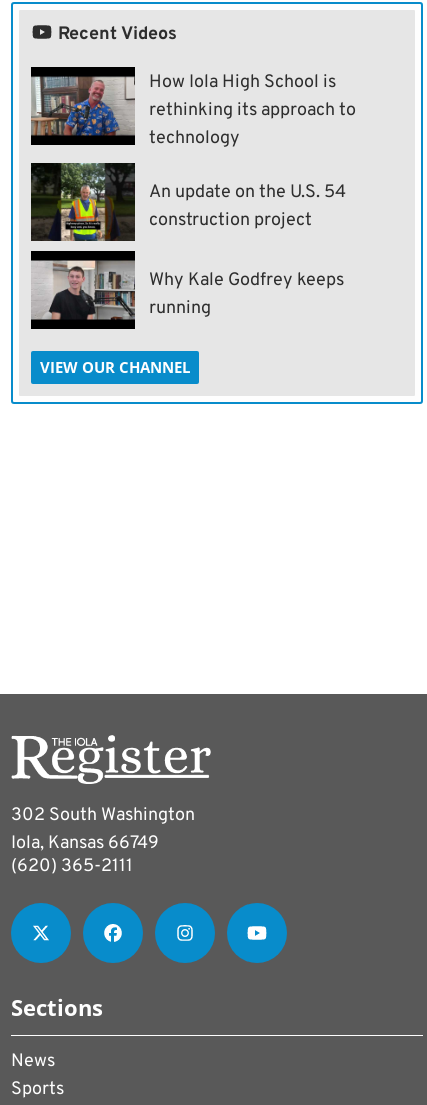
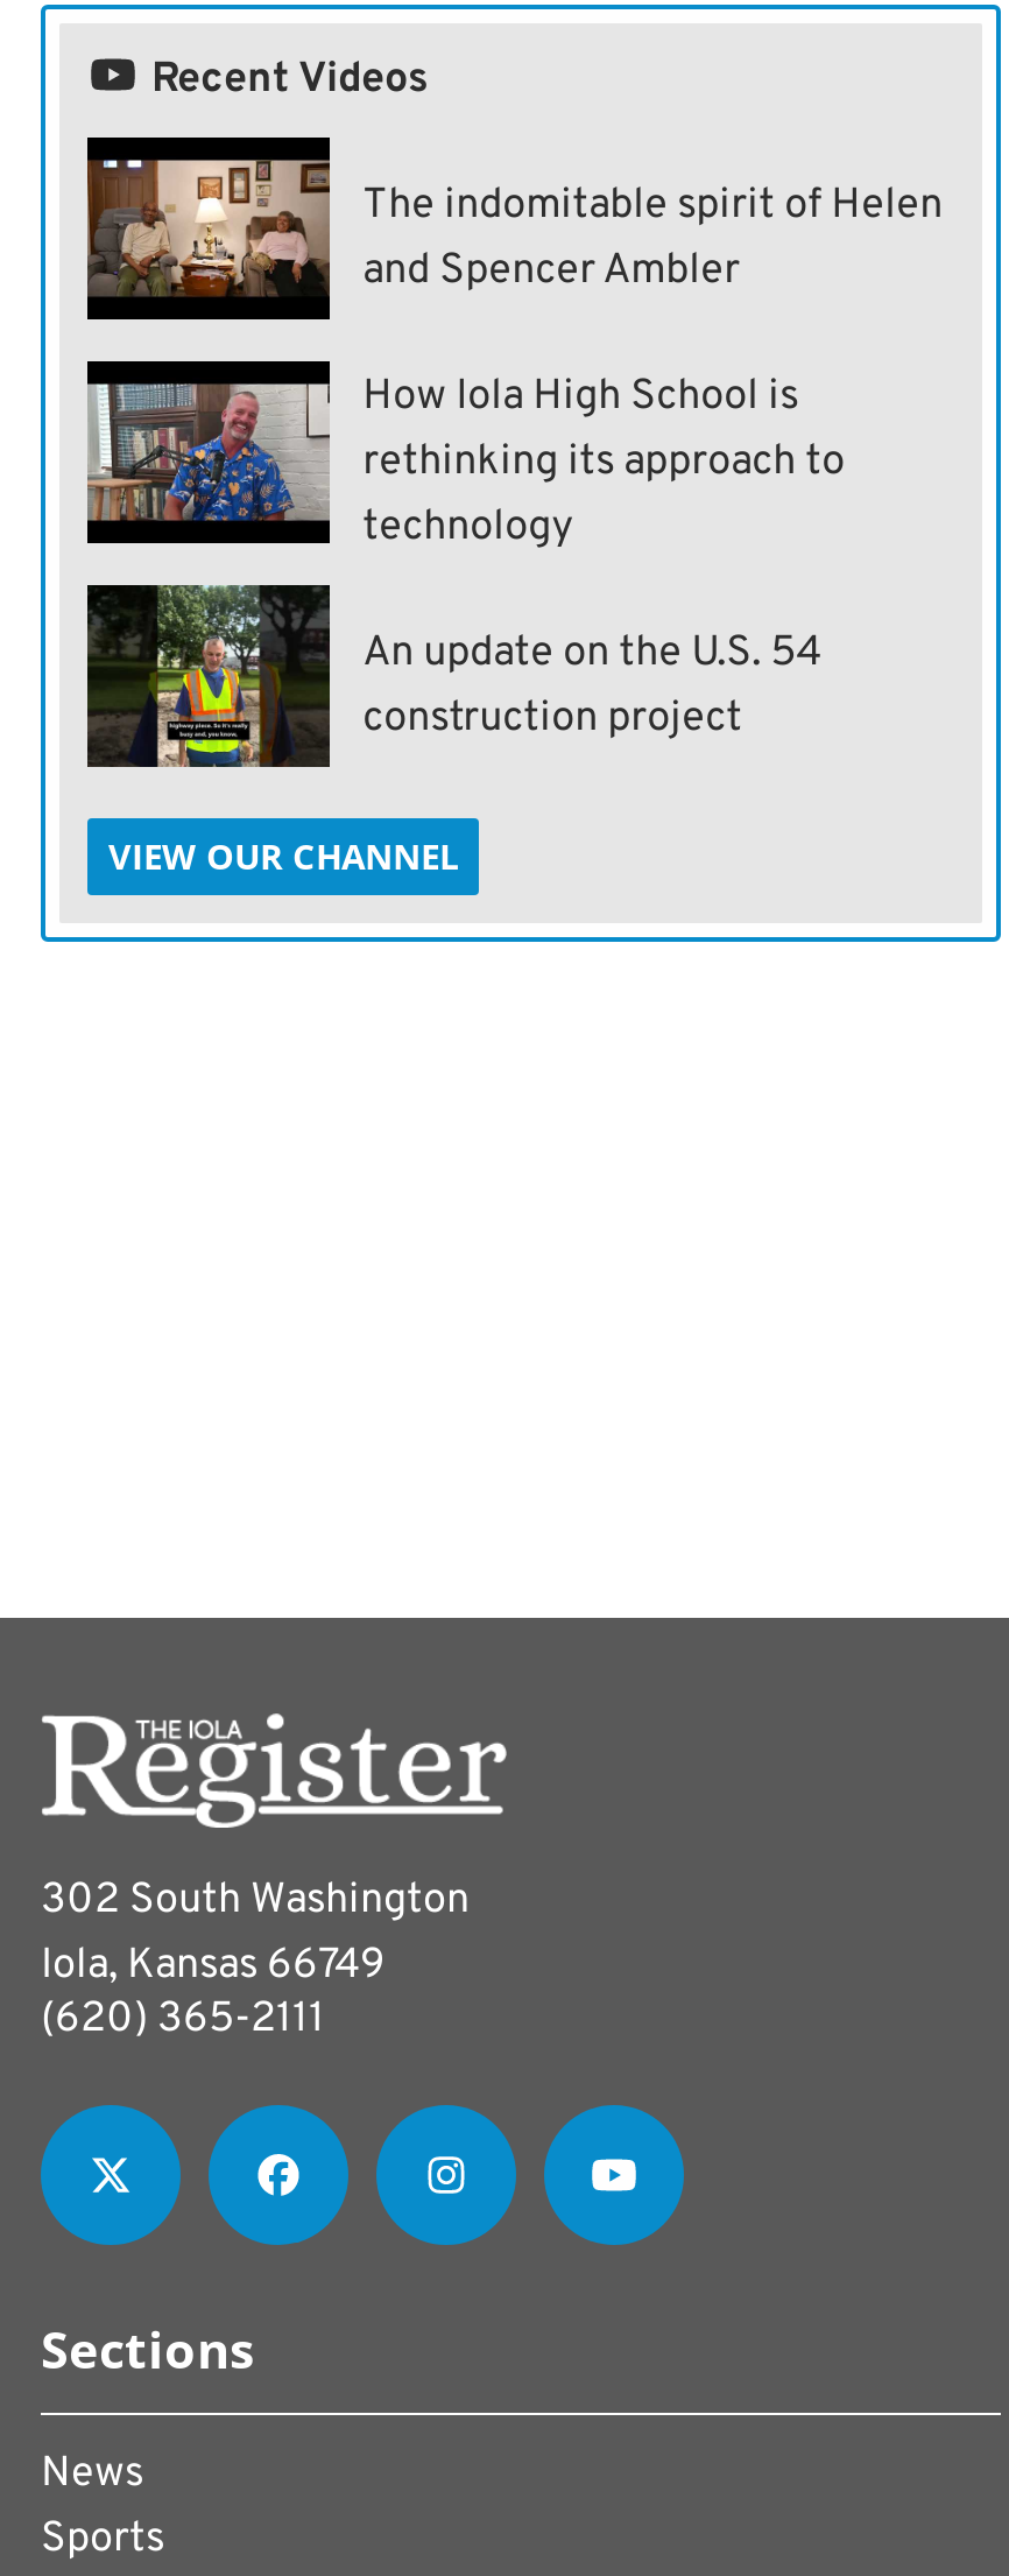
+ [image]
+ The indomitable spirit of Helen
+ and Spencer Ambler

moved down: [image] | How Iola High School is | rethinking its approach to | technology | An update on the U.S. 54 | construction project

- [image]
- Why Kale Godfrey keeps
- running
